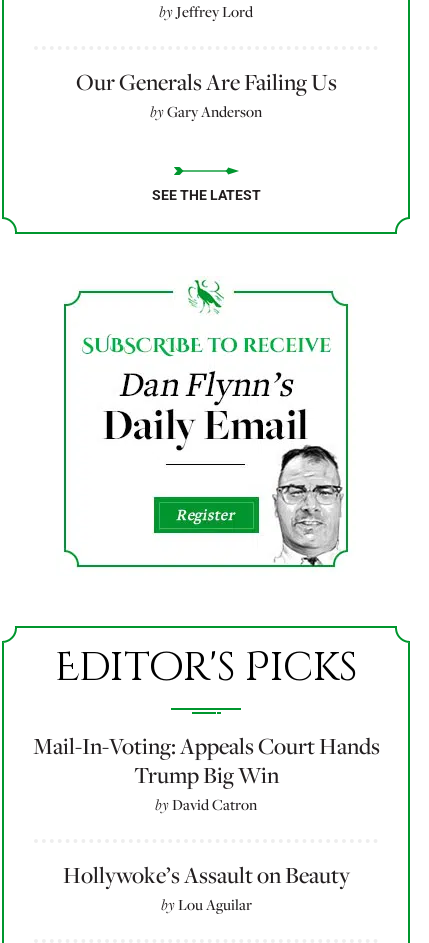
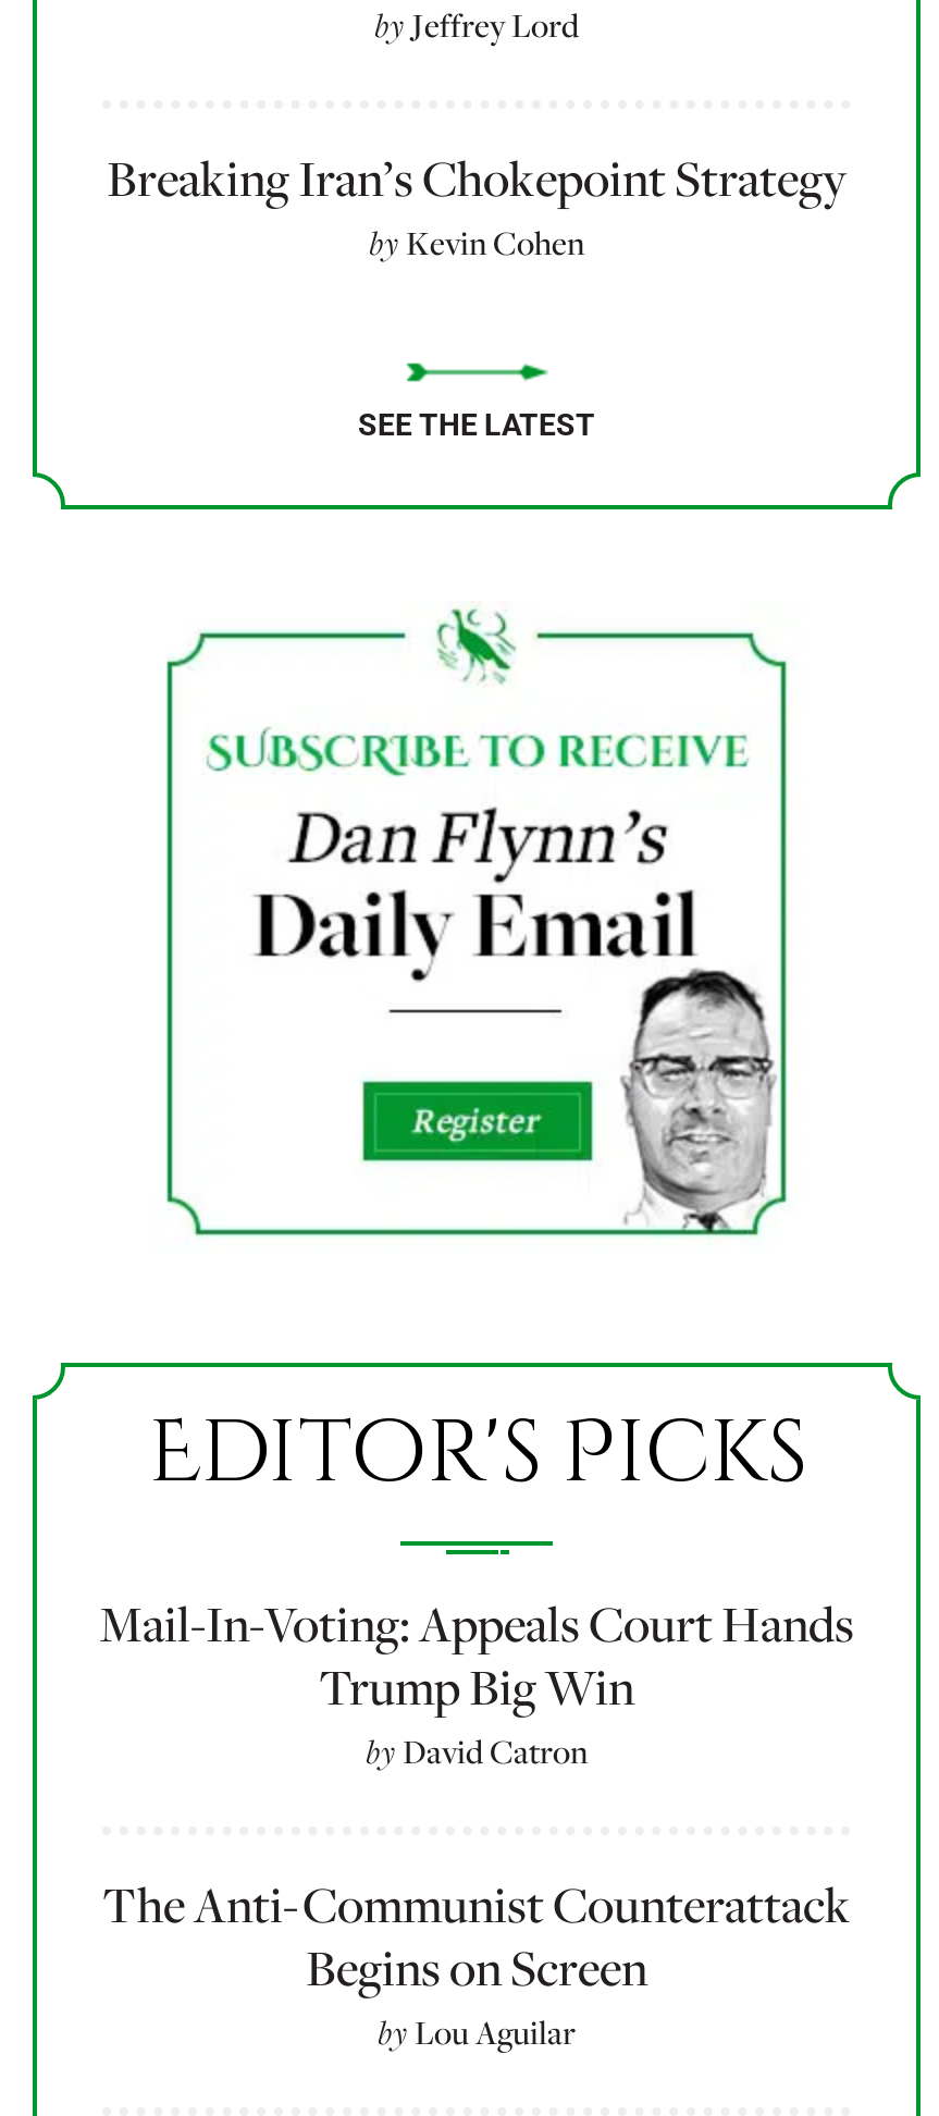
- Our Generals Are Failing Us
- by Gary Anderson
+ Breaking Iran’s Chokepoint Strategy
+ by Kevin Cohen

- Hollywoke’s Assault on Beauty
+ The Anti-Communist Counterattack
+ Begins on Screen
